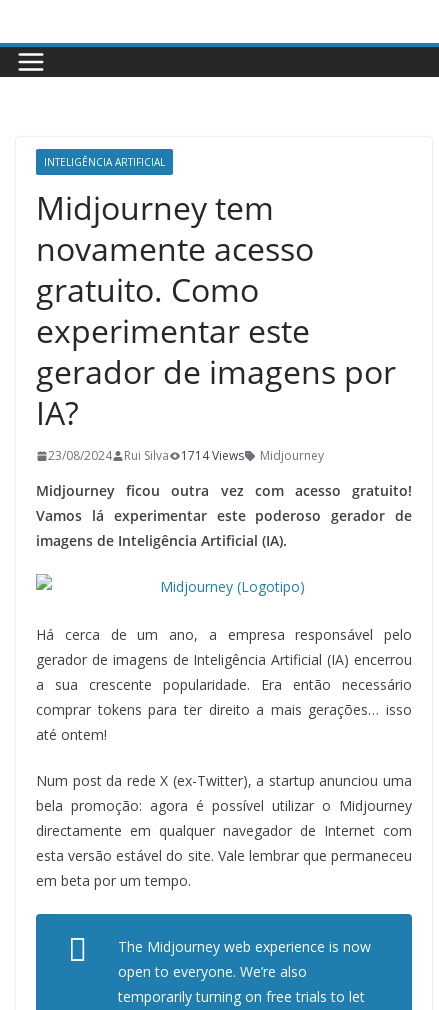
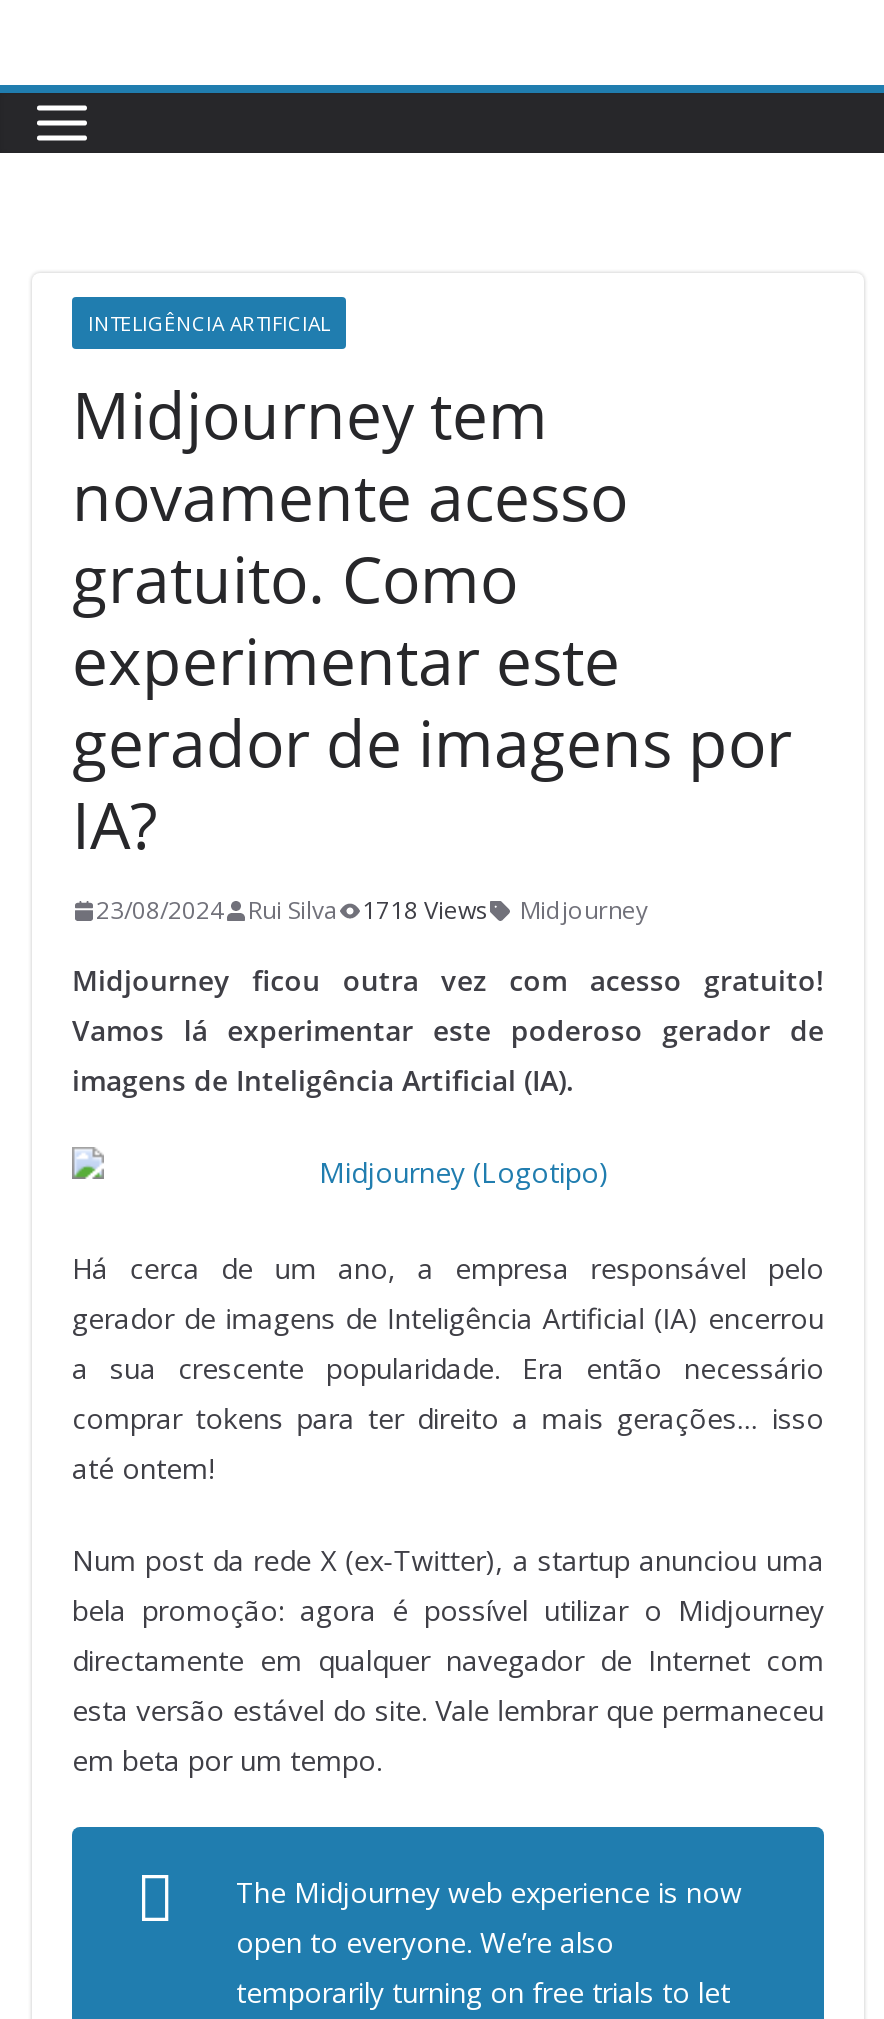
- 23/08/2024 Rui Silva 1714 Views Midjourney
+ 23/08/2024 Rui Silva 1718 Views Midjourney
